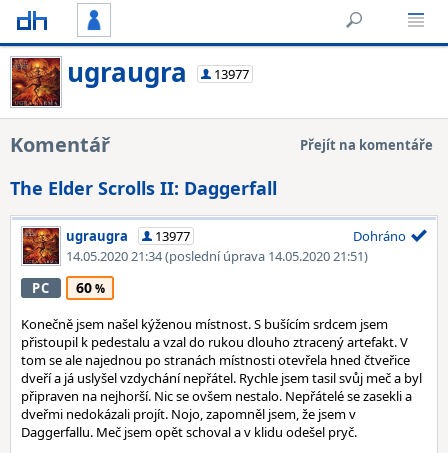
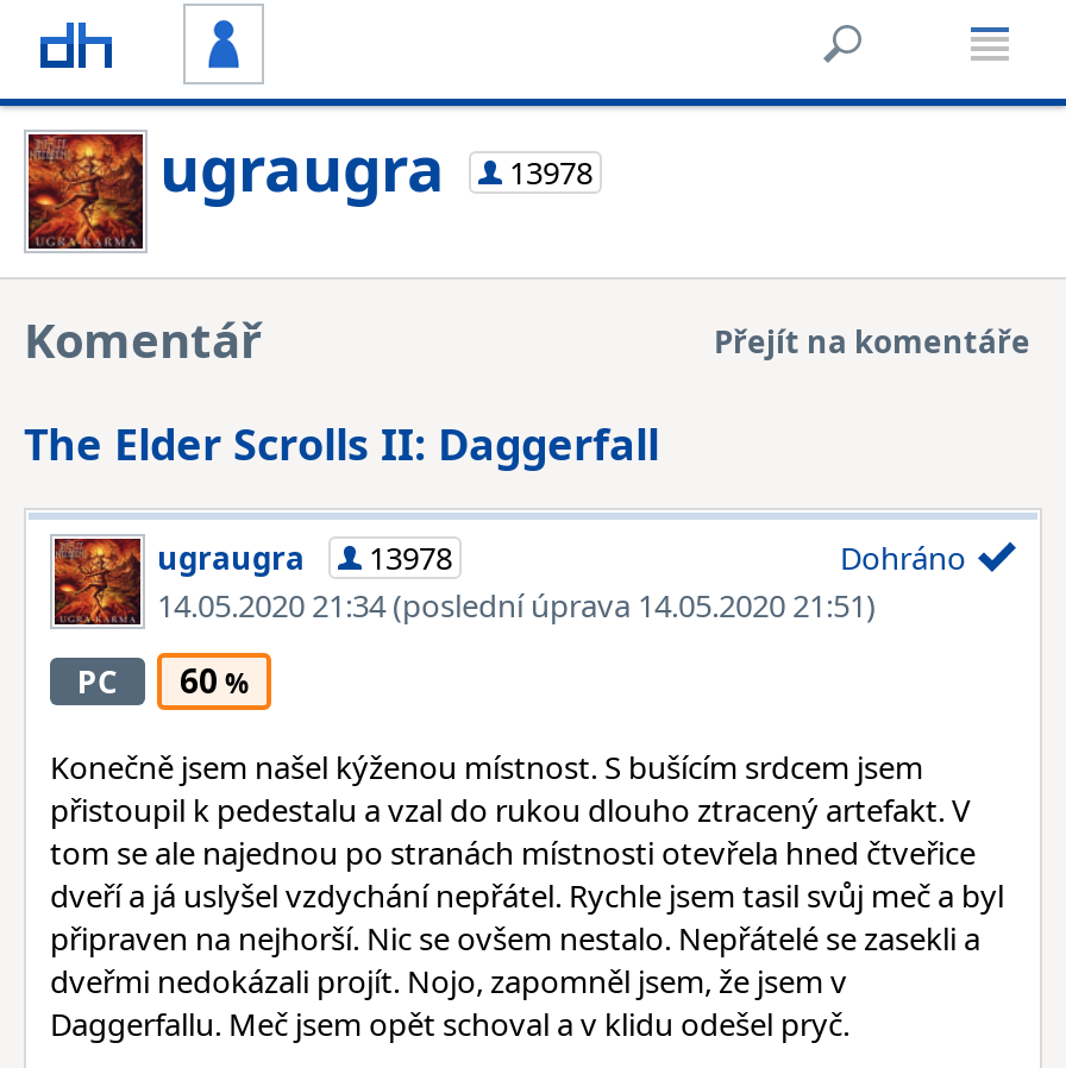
- ugraugra 13977
+ ugraugra 13978

- ugraugra 13977
+ ugraugra 13978
